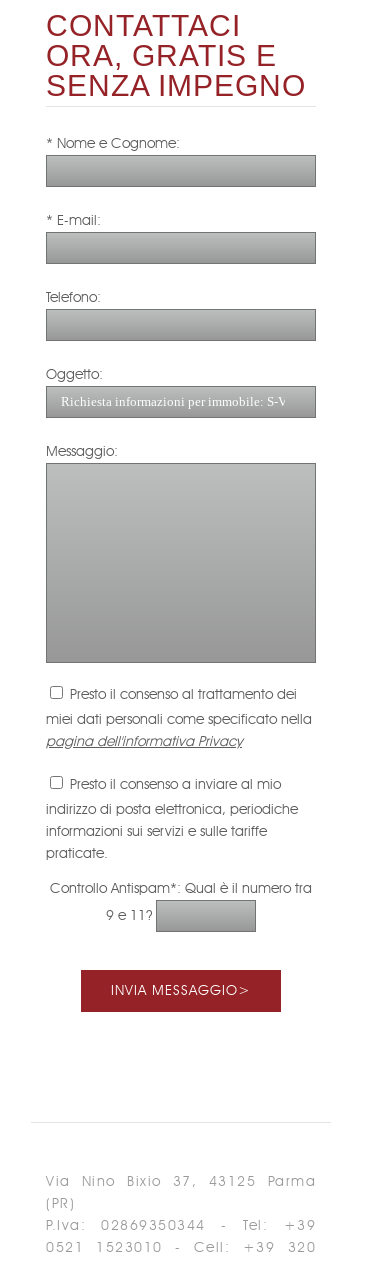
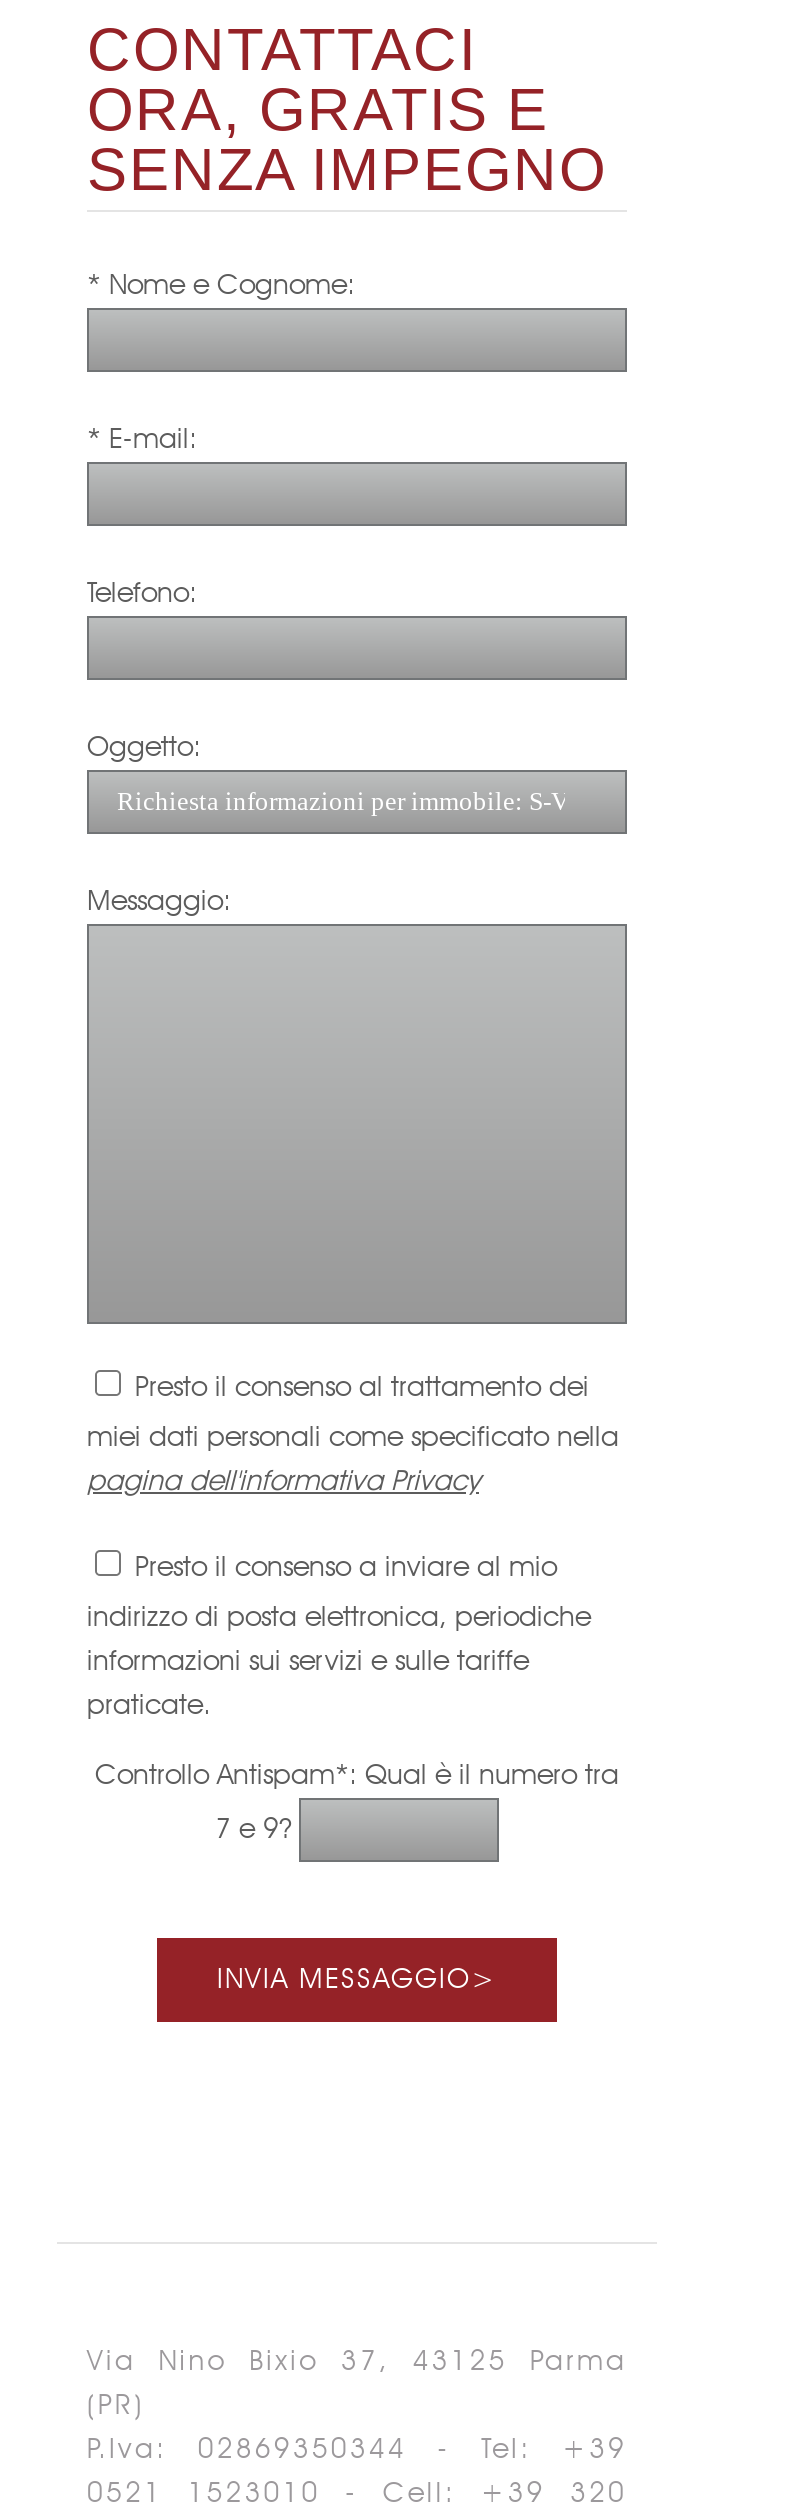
- 9 e 11?
+ 7 e 9?
